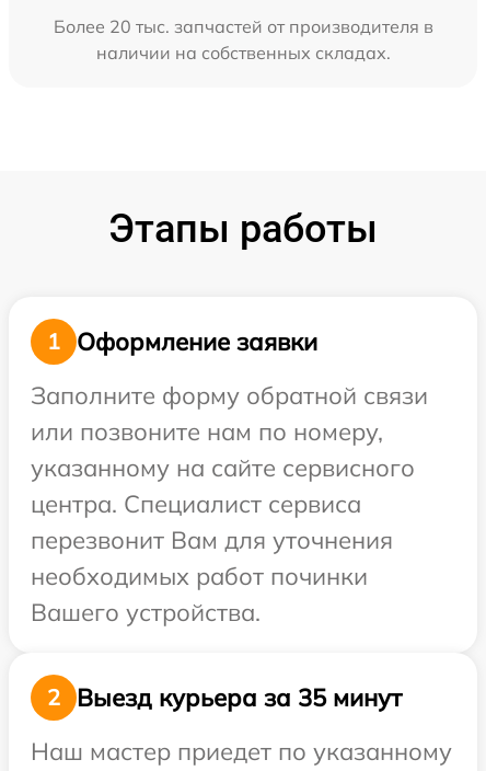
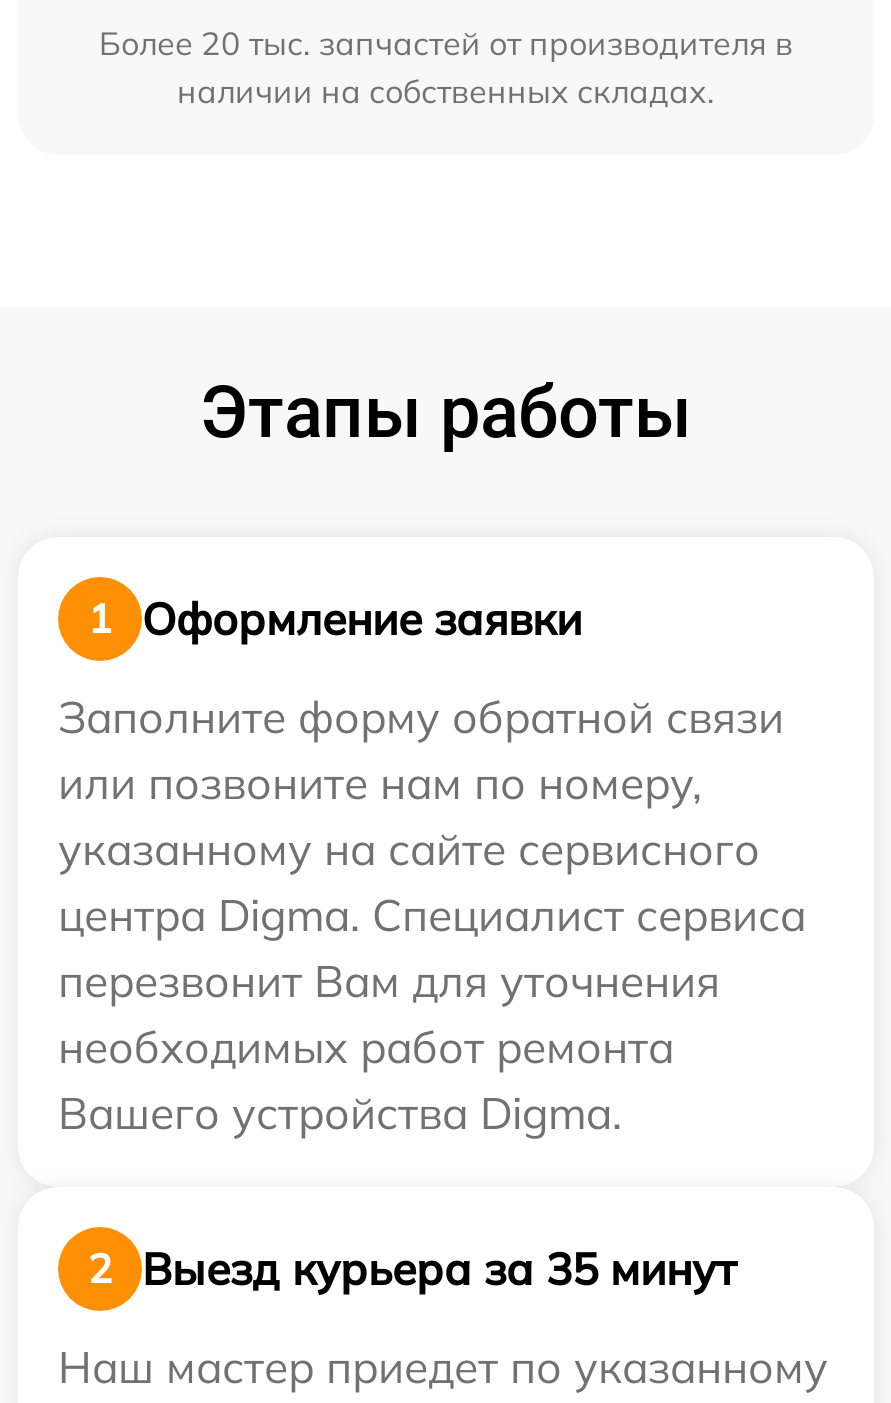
- центра. Специалист сервиса
+ центра Digma. Специалист сервиса

- необходимых работ починки
- Вашего устройства.
+ необходимых работ ремонта
+ Вашего устройства Digma.
